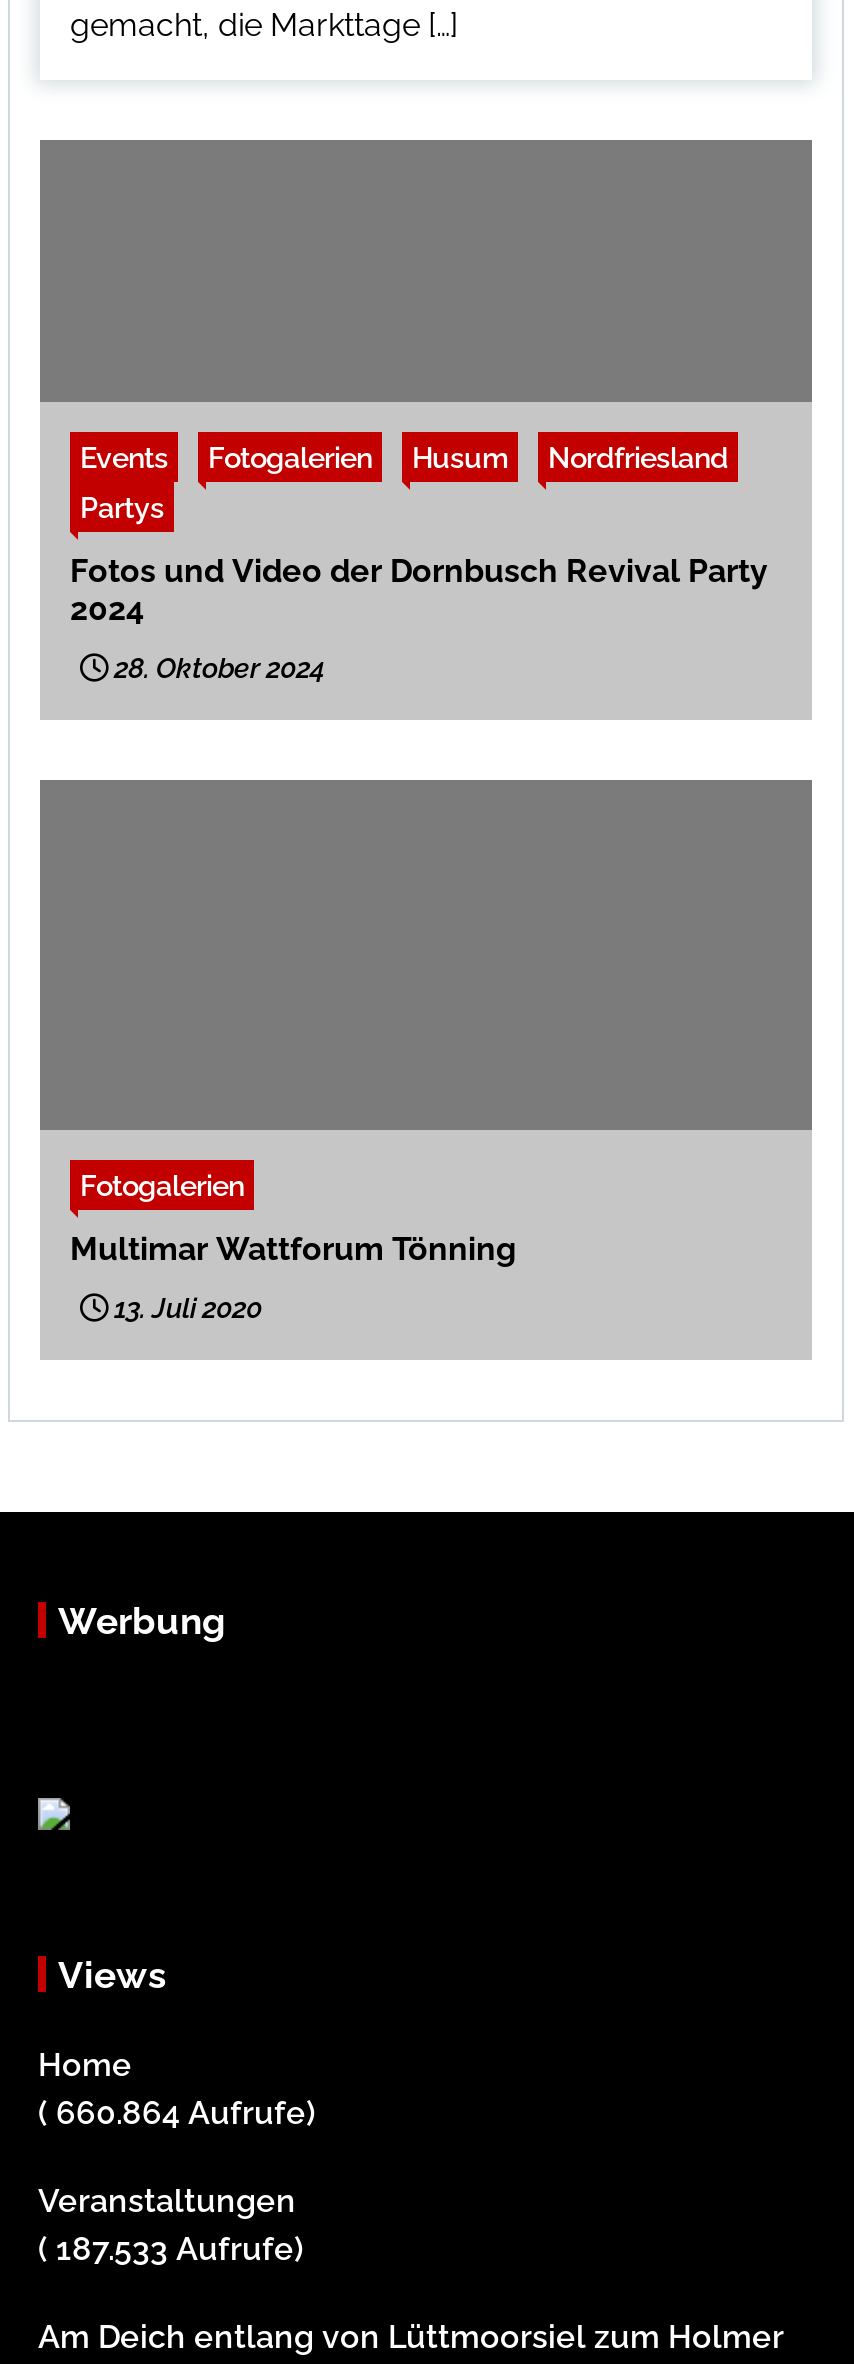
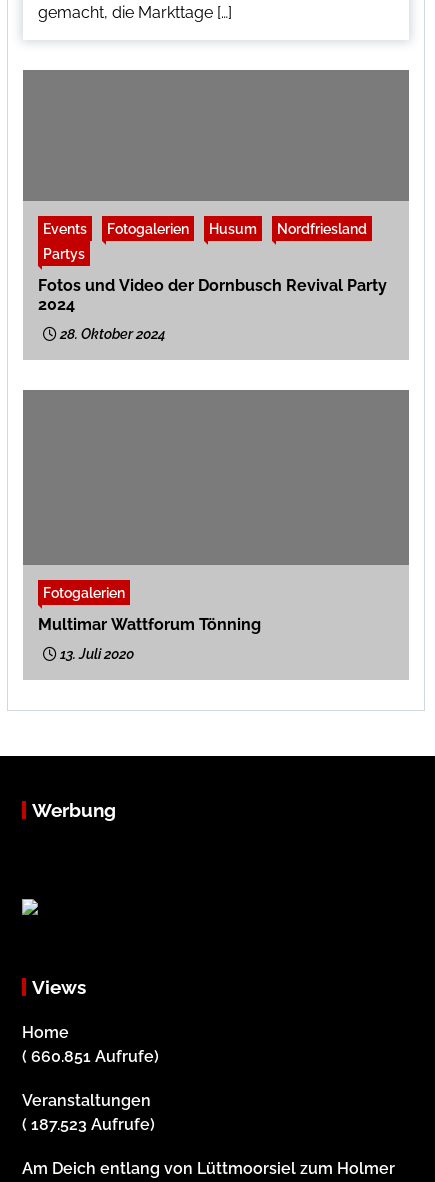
- ( 660.864 Aufrufe)
+ ( 660.851 Aufrufe)

- ( 187.533 Aufrufe)
+ ( 187.523 Aufrufe)
